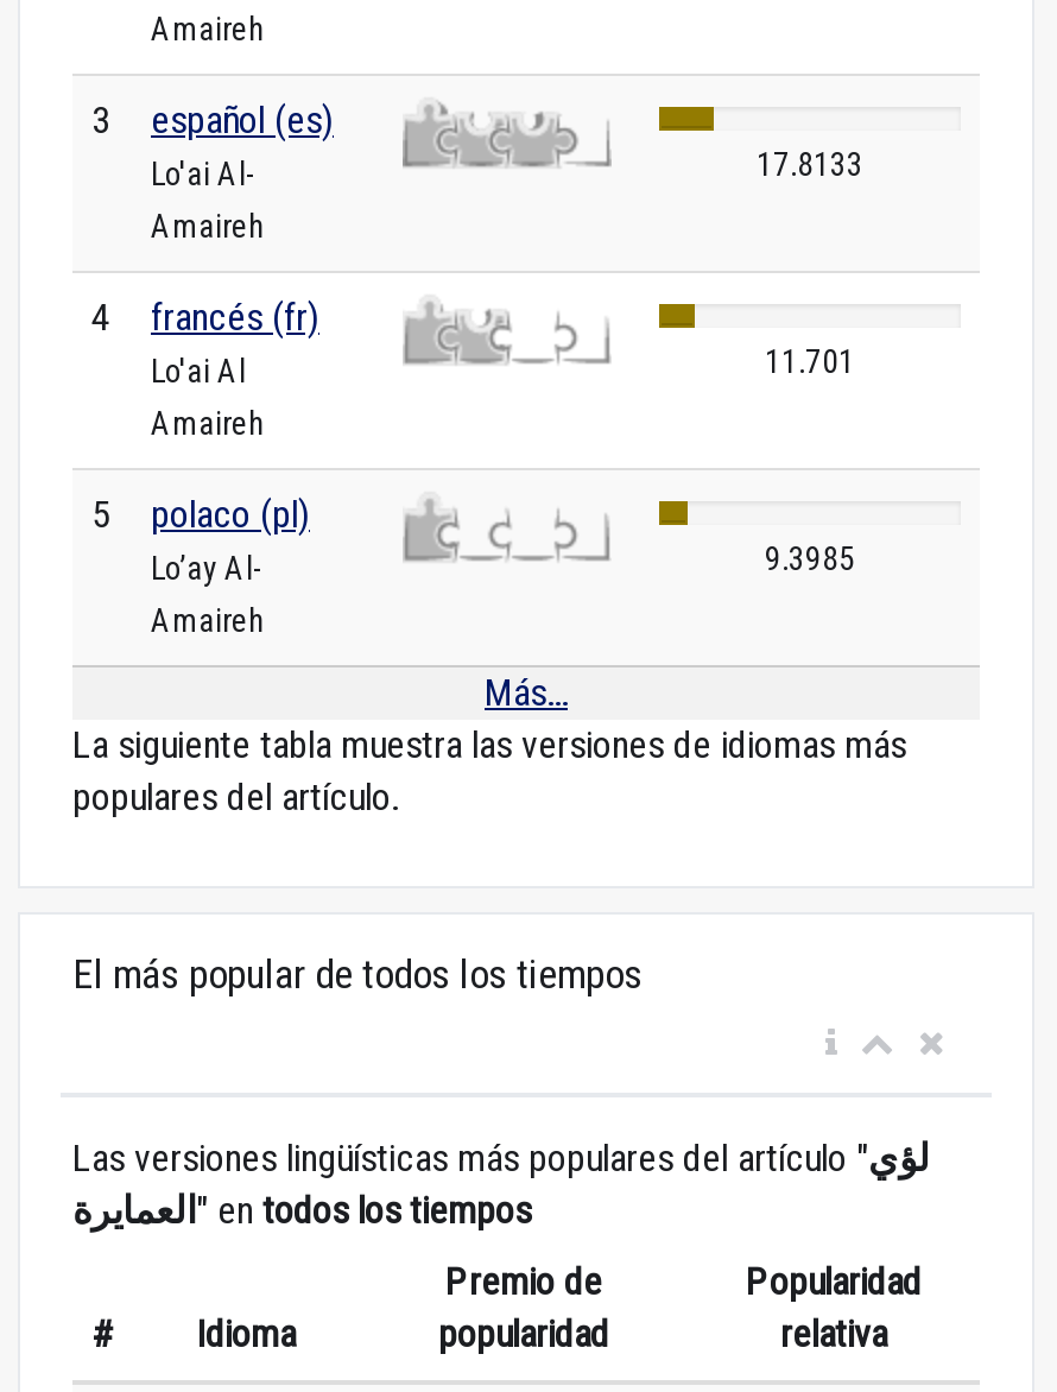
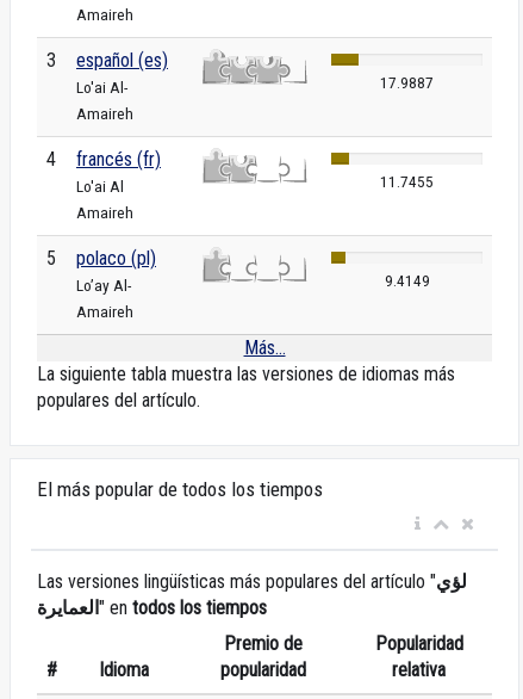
- 17.8133
+ 17.9887

- 11.701
+ 11.7455

- 9.3985
+ 9.4149
